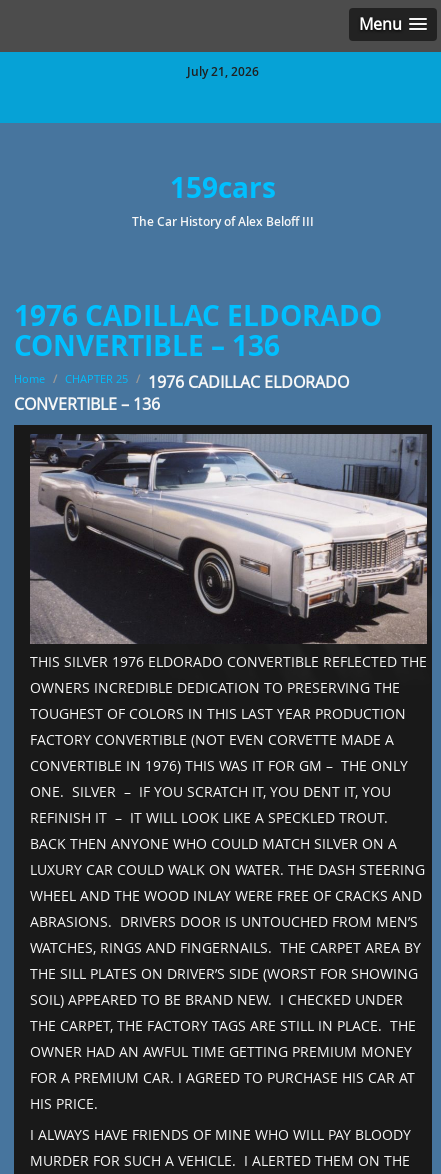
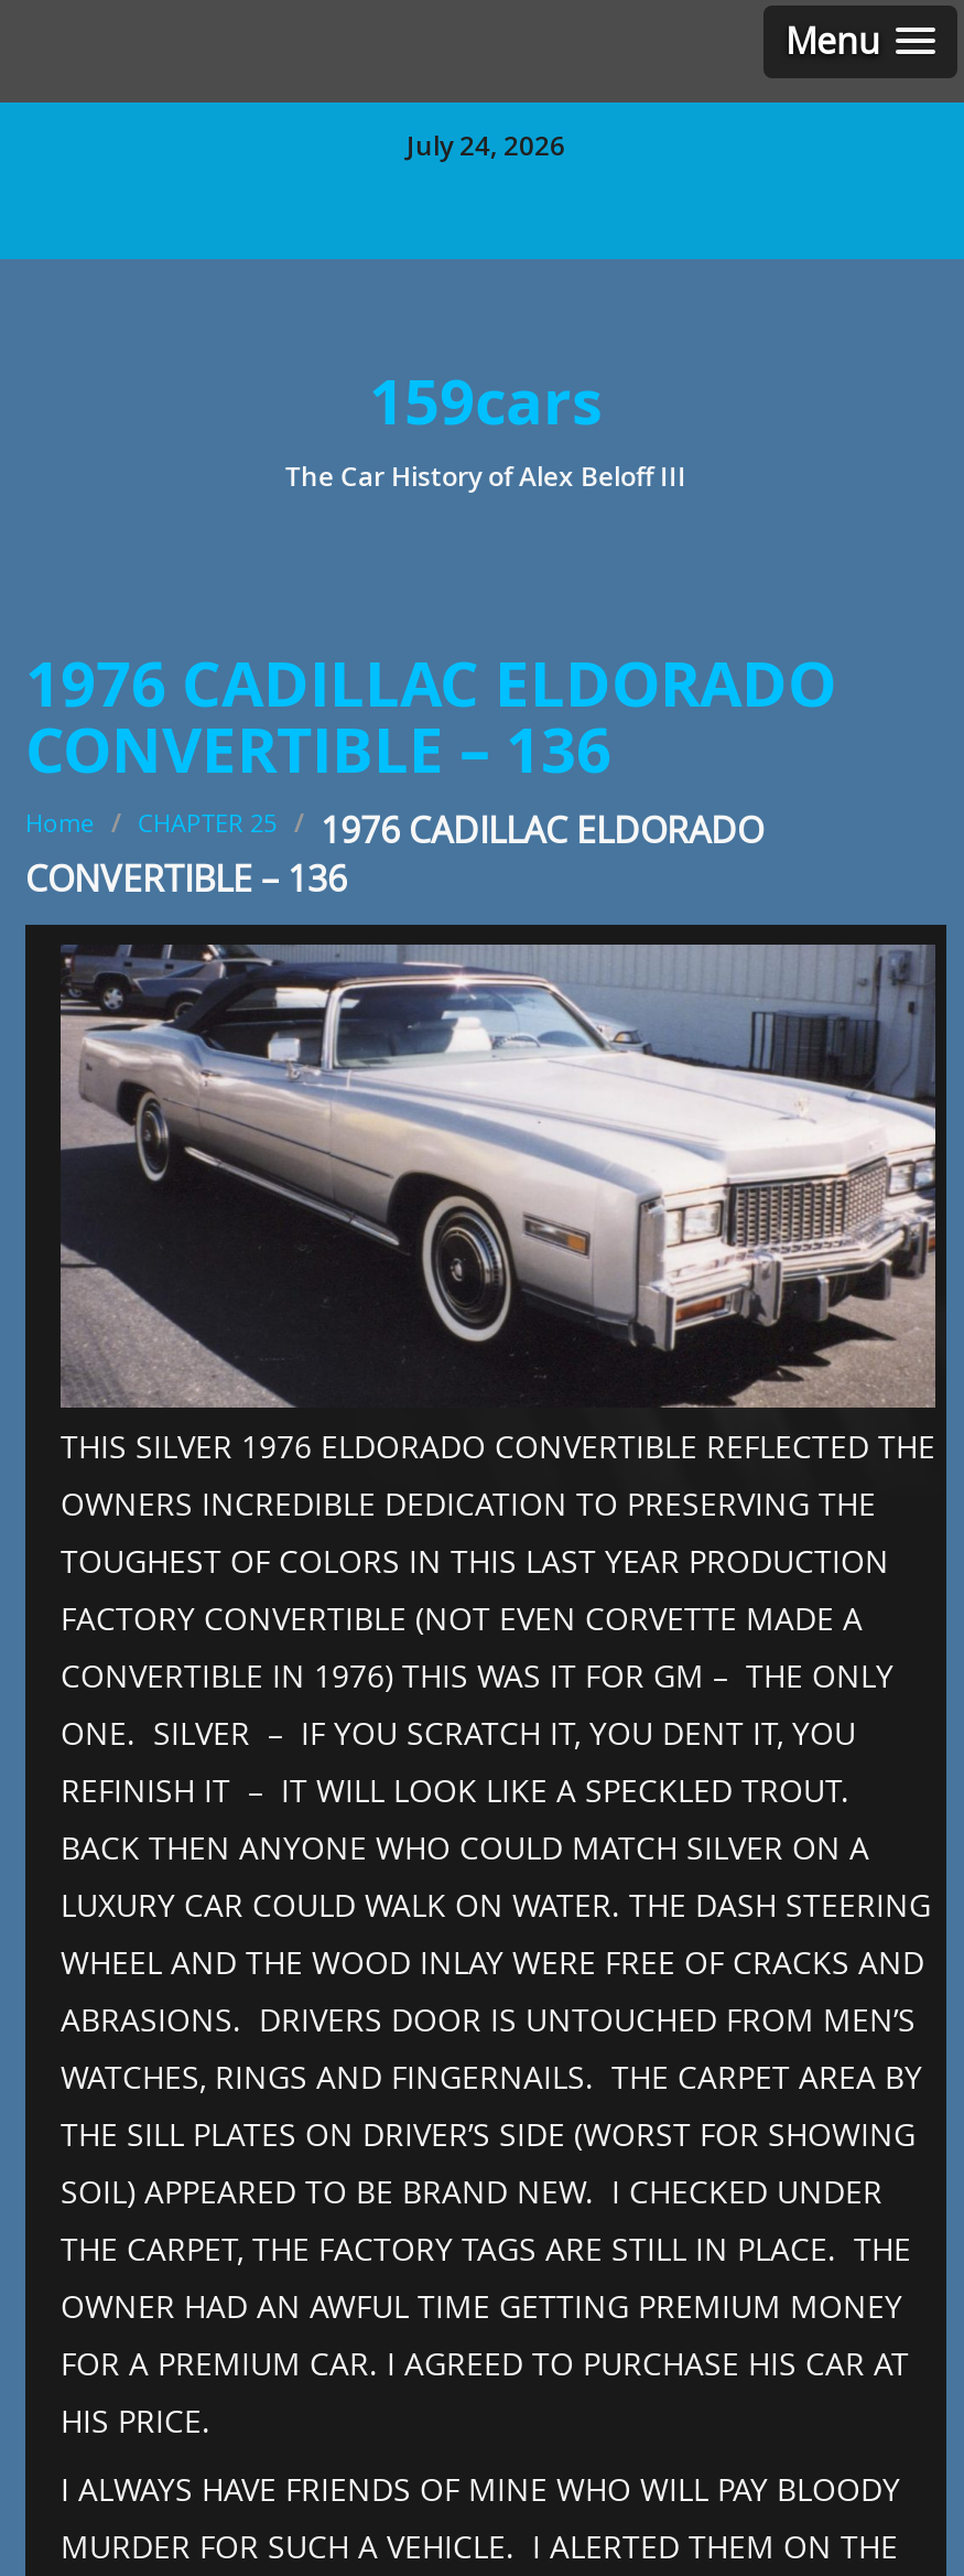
- July 21, 2026
+ July 24, 2026
